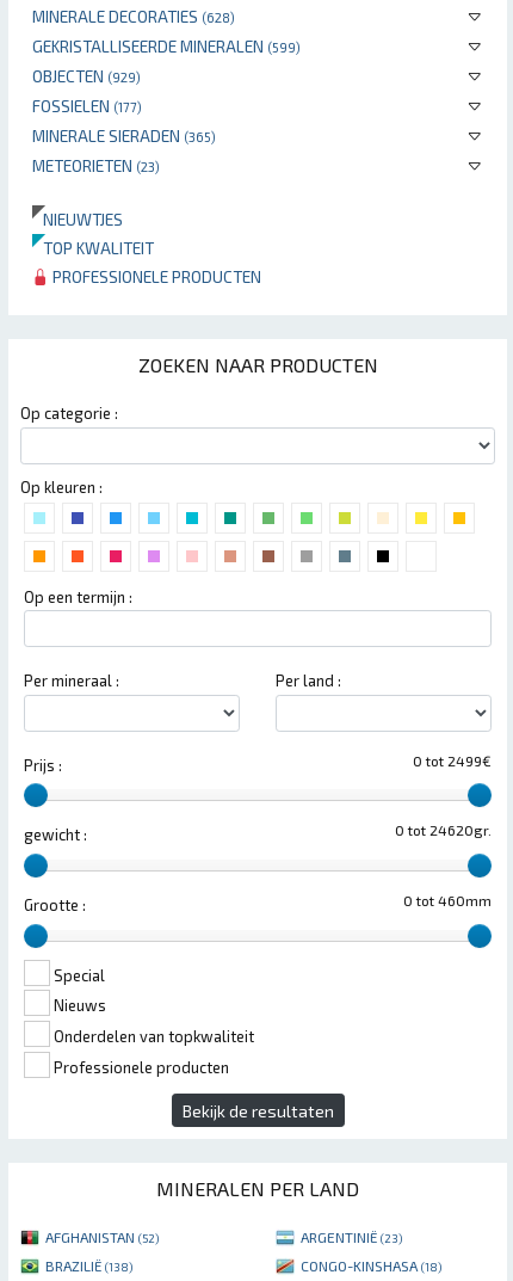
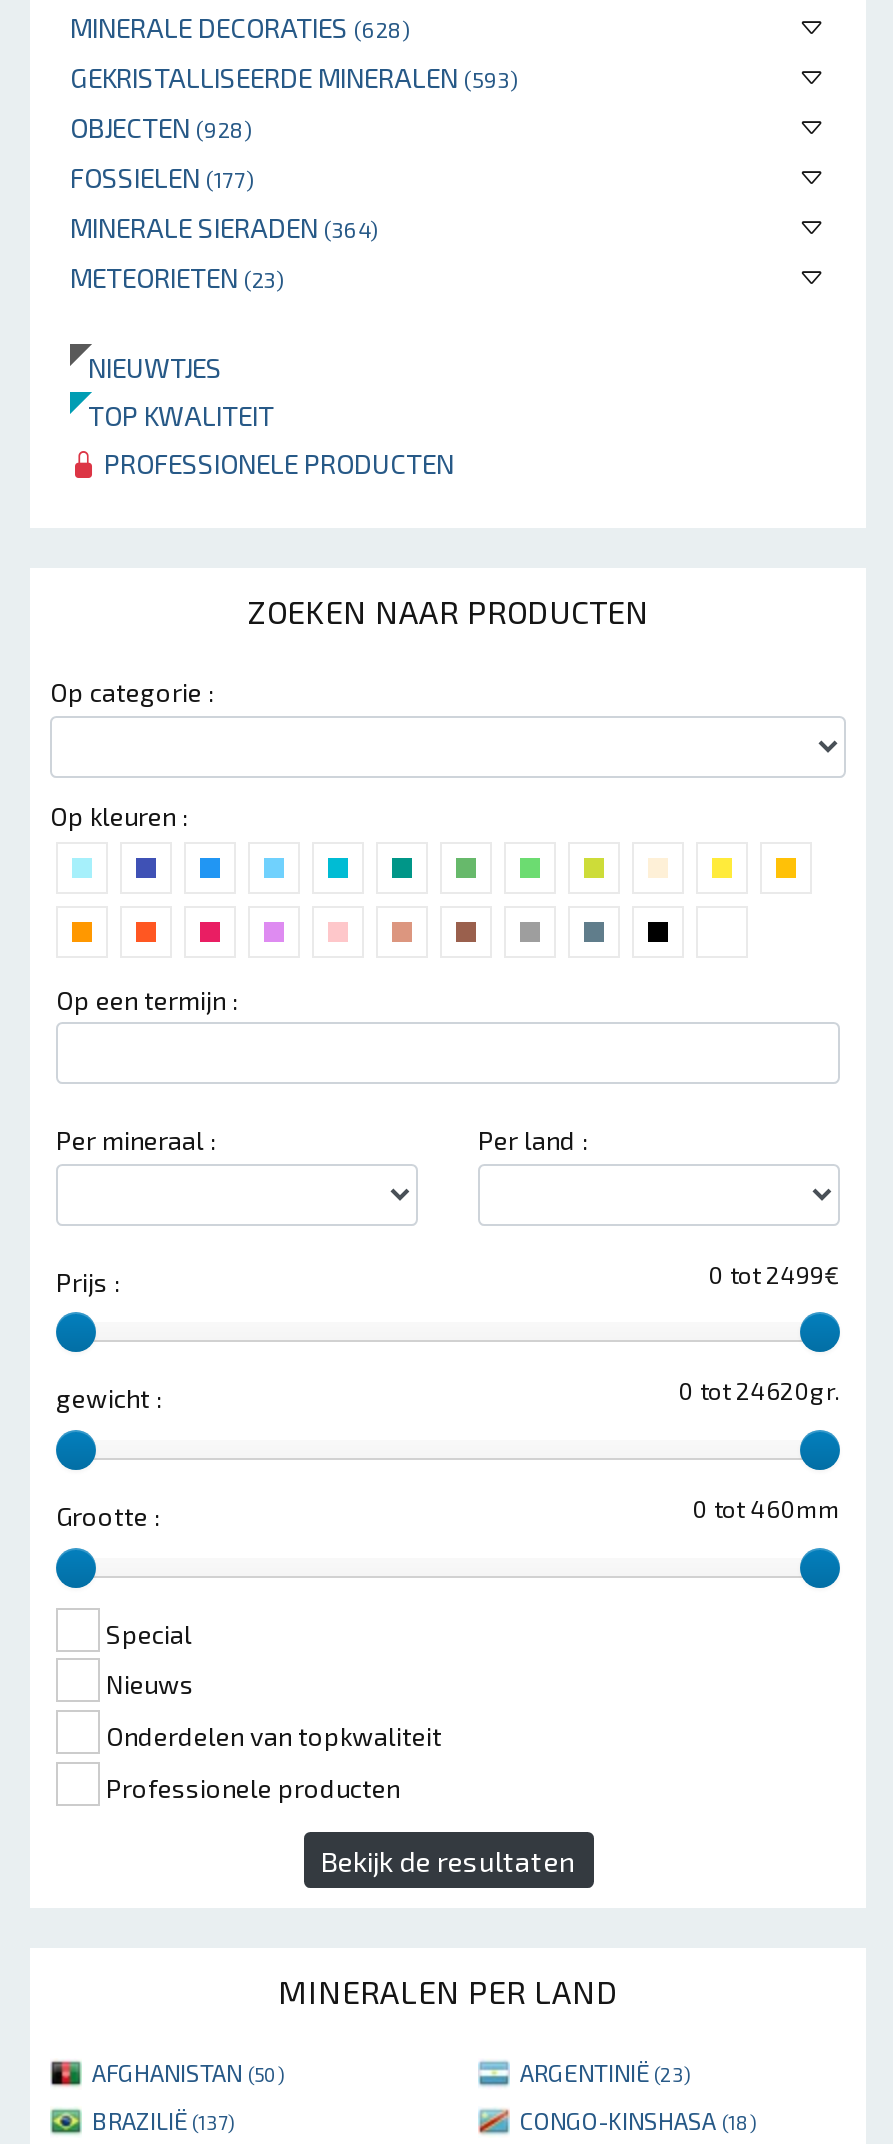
- GEKRISTALLISEERDE MINERALEN (599)
+ GEKRISTALLISEERDE MINERALEN (593)

- OBJECTEN (929)
+ OBJECTEN (928)

- MINERALE SIERADEN (365)
+ MINERALE SIERADEN (364)

- AFGHANISTAN (52)
+ AFGHANISTAN (50)

- BRAZILIË (138)
+ BRAZILIË (137)
